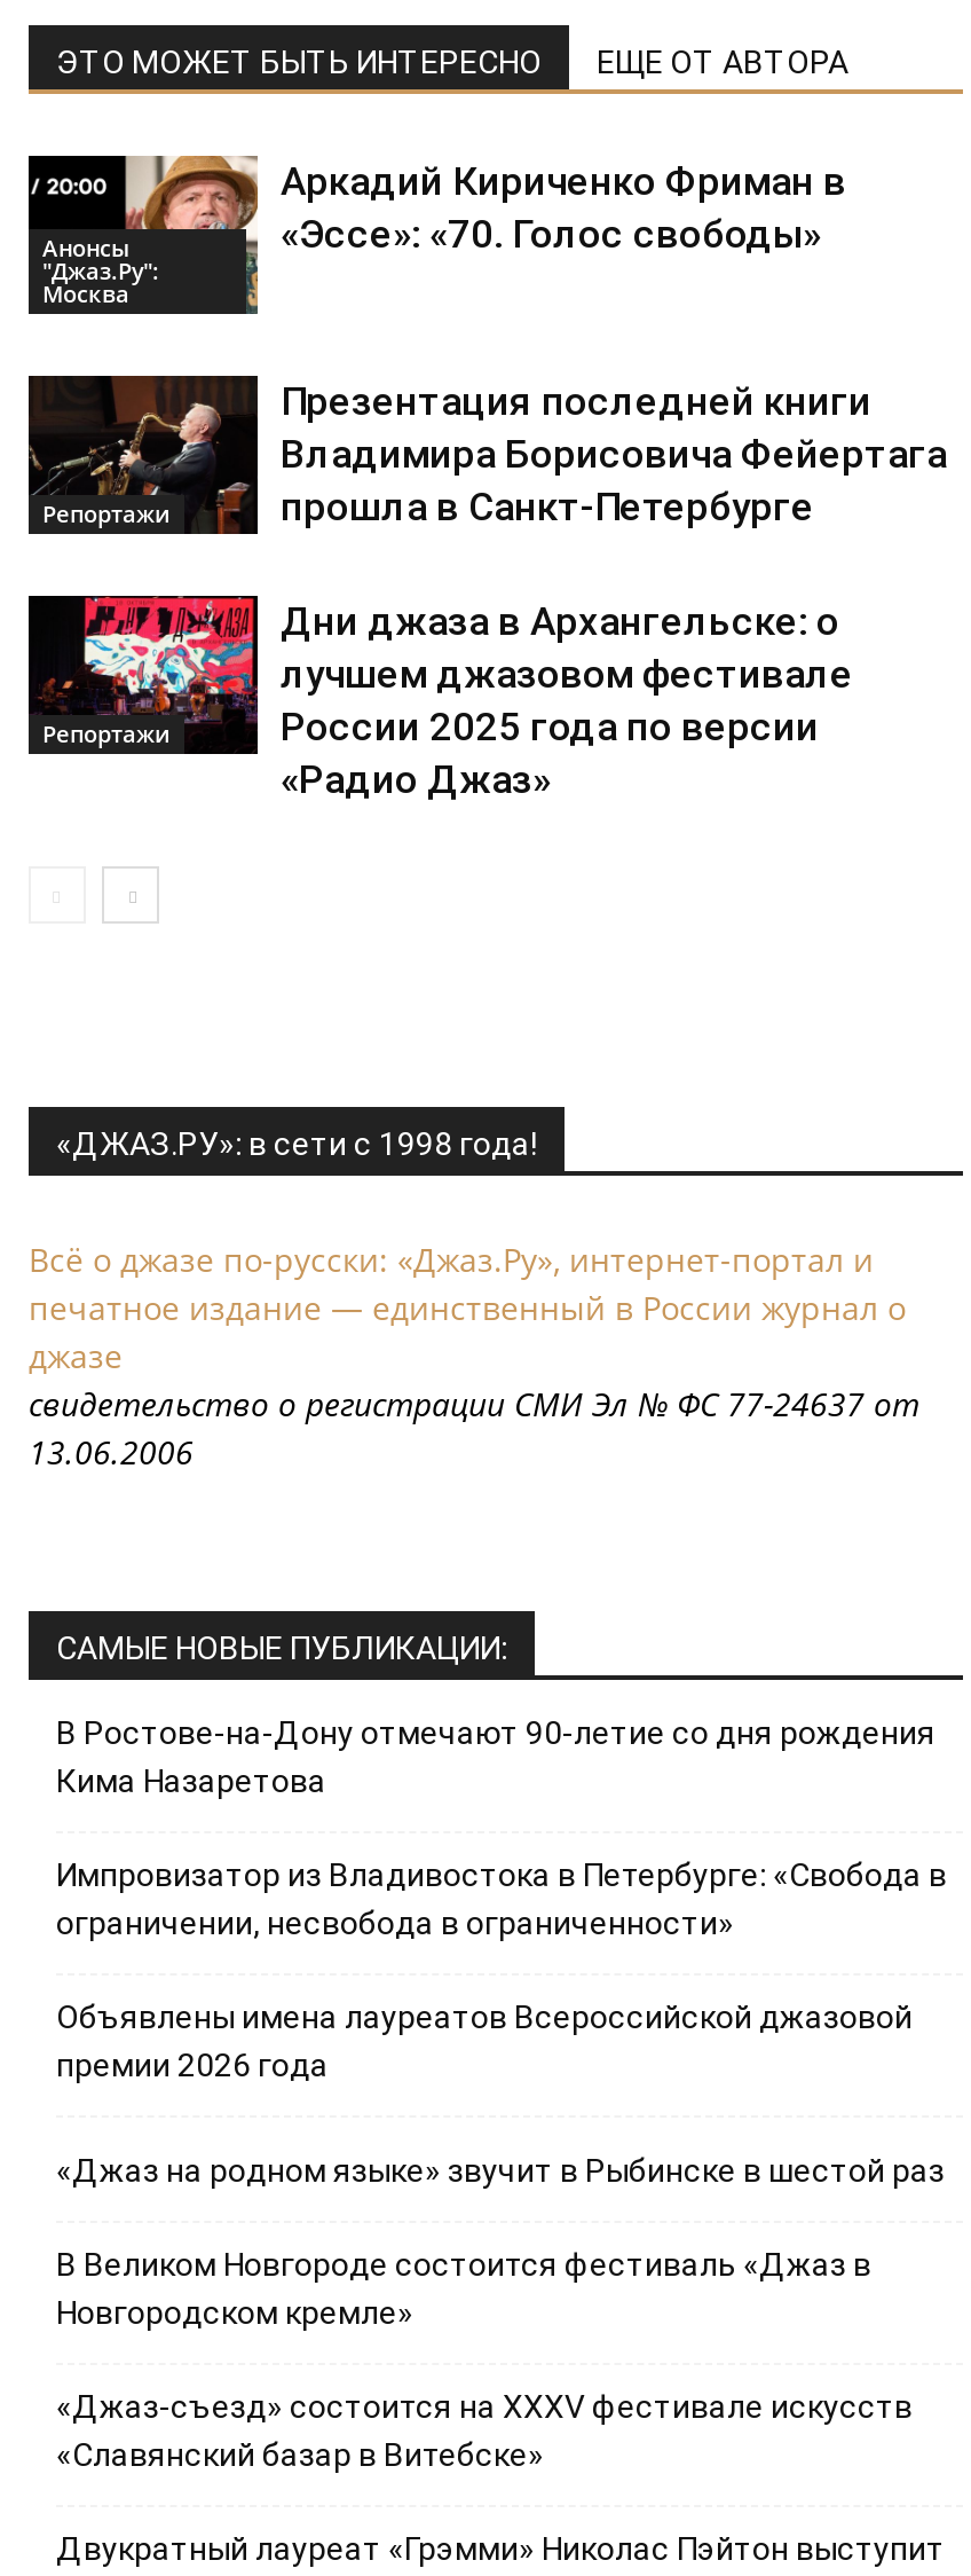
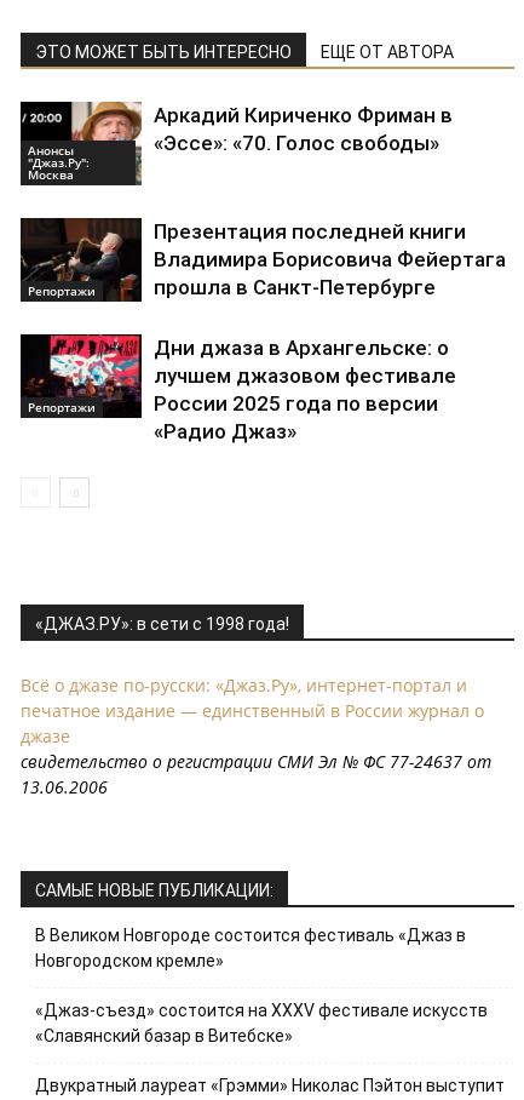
- В Ростове-на-Дону отмечают 90-летие со дня рождения
- Кима Назаретова
- Импровизатор из Владивостока в Петербурге: «Свобода в
- ограничении, несвобода в ограниченности»
- Объявлены имена лауреатов Всероссийской джазовой
- премии 2026 года
- «Джаз на родном языке» звучит в Рыбинске в шестой раз
